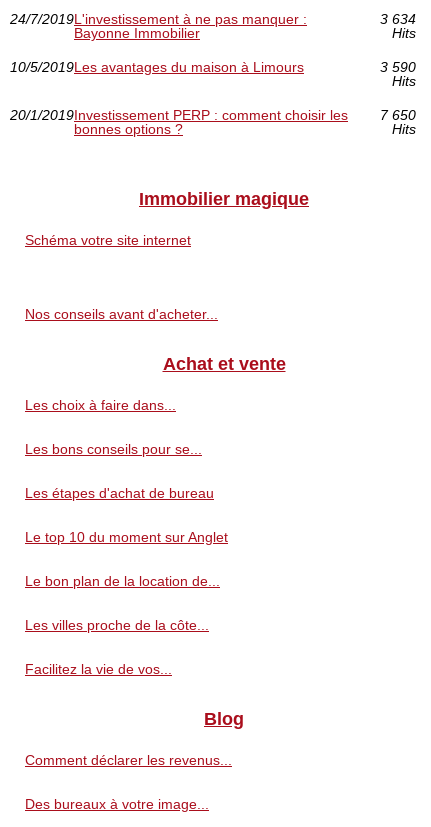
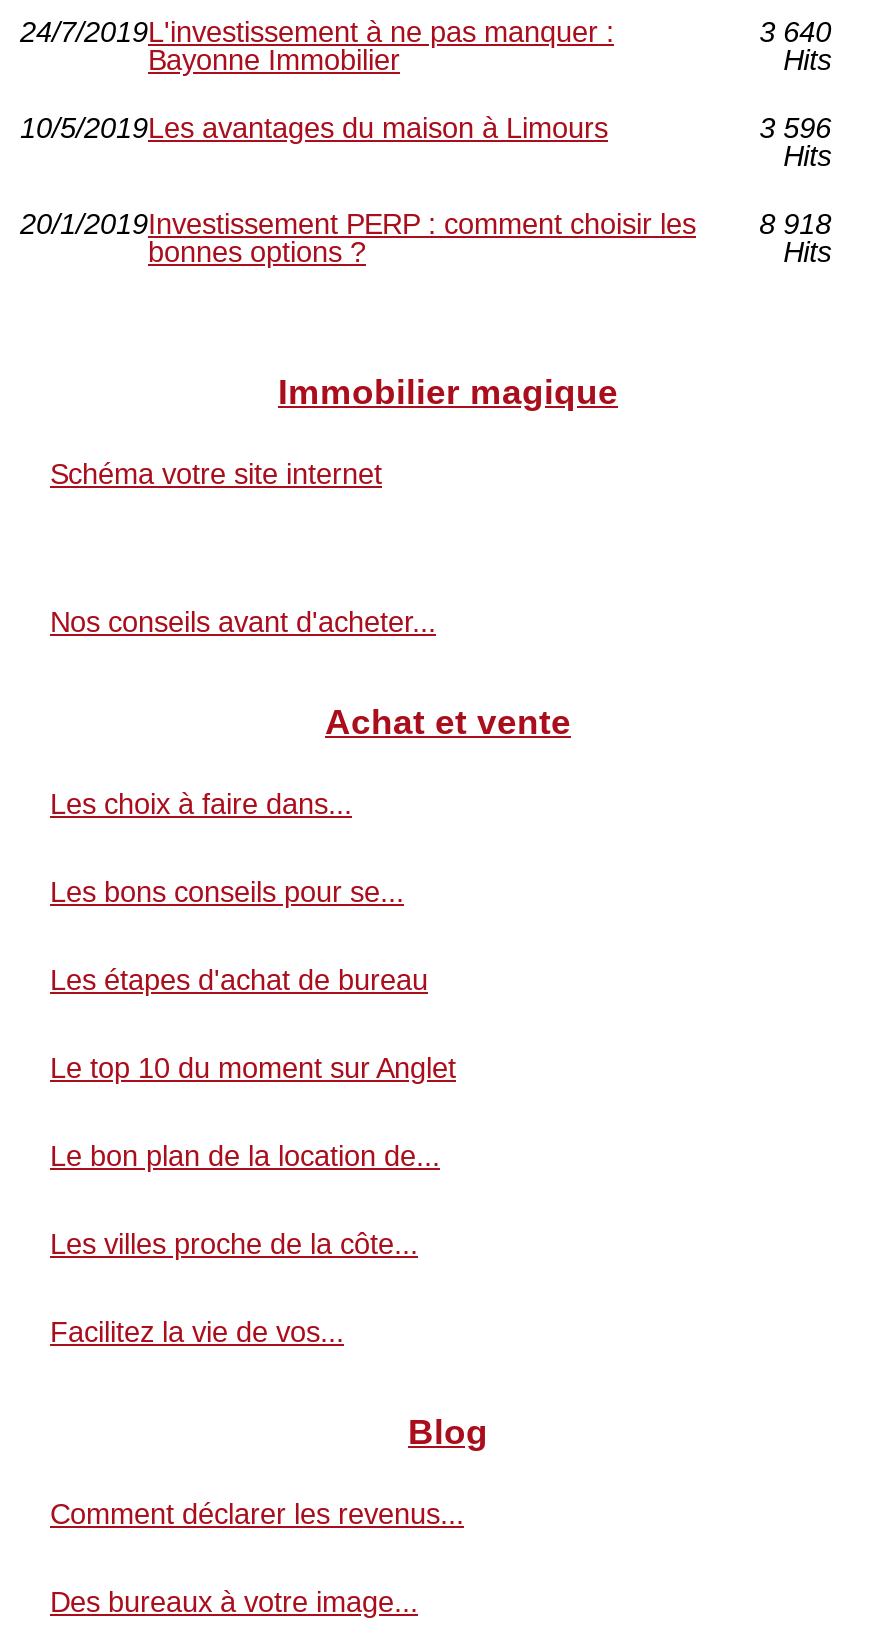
- 3 634
+ 3 640

- 3 590
+ 3 596

- 20/1/2019Investissement PERP : comment choisir les 7 650
+ 20/1/2019Investissement PERP : comment choisir les 8 918
